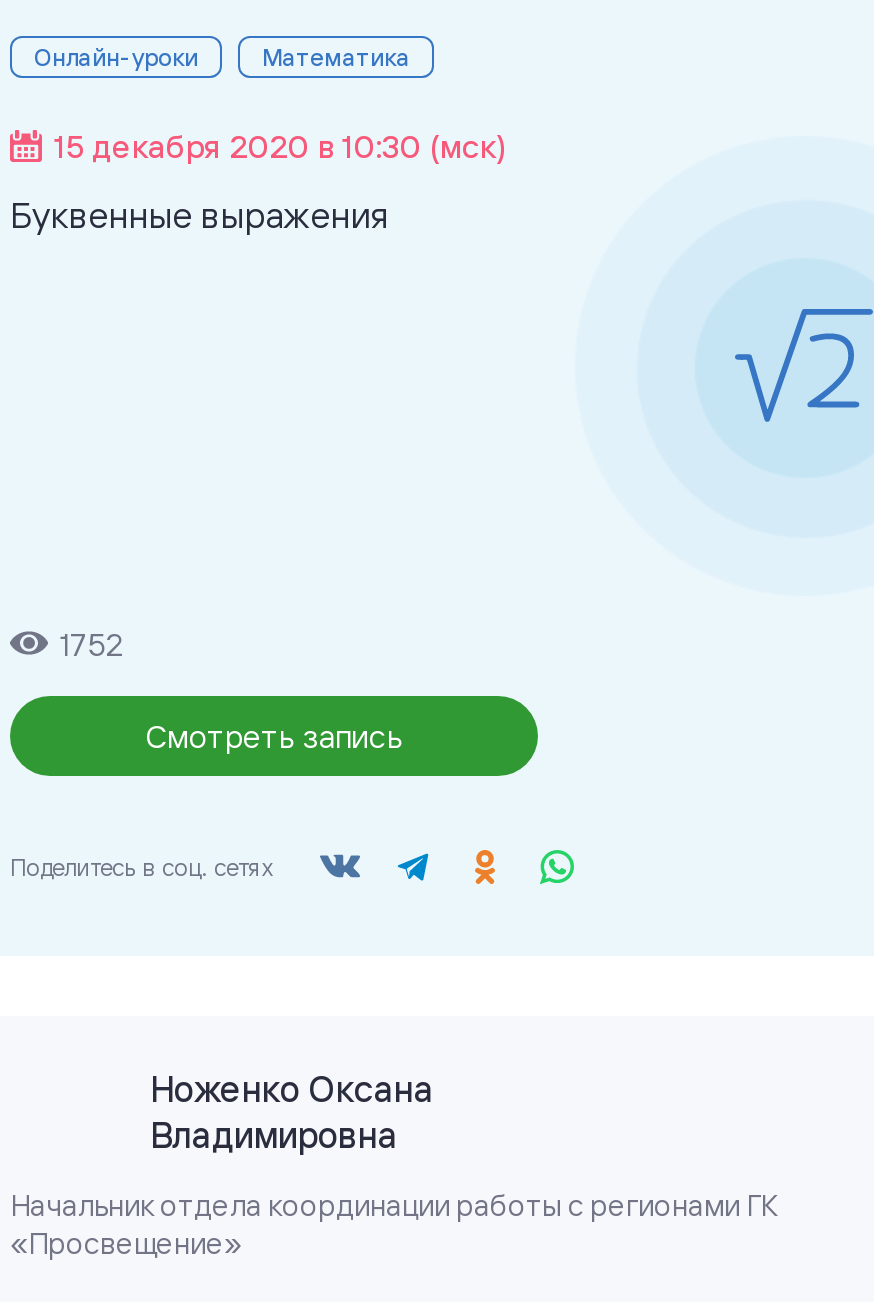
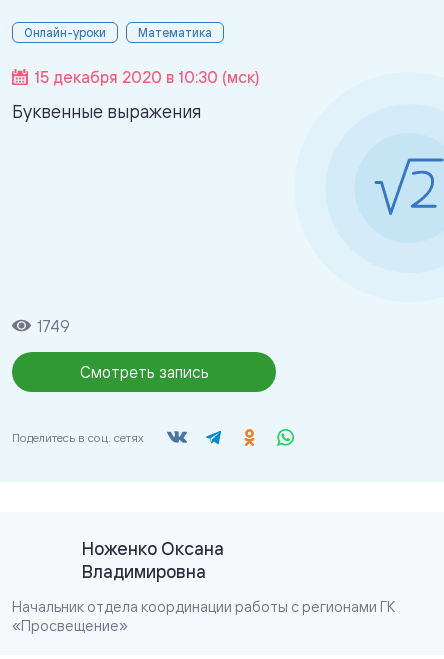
- 1752
+ 1749
